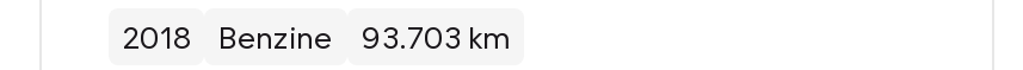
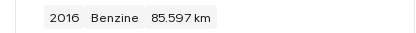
- 2018
+ 2016

- 93.703 km
+ 85.597 km
